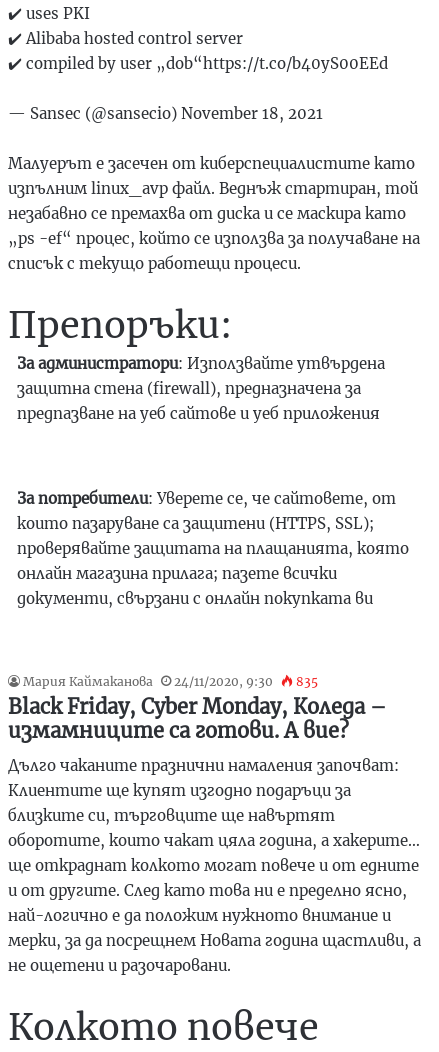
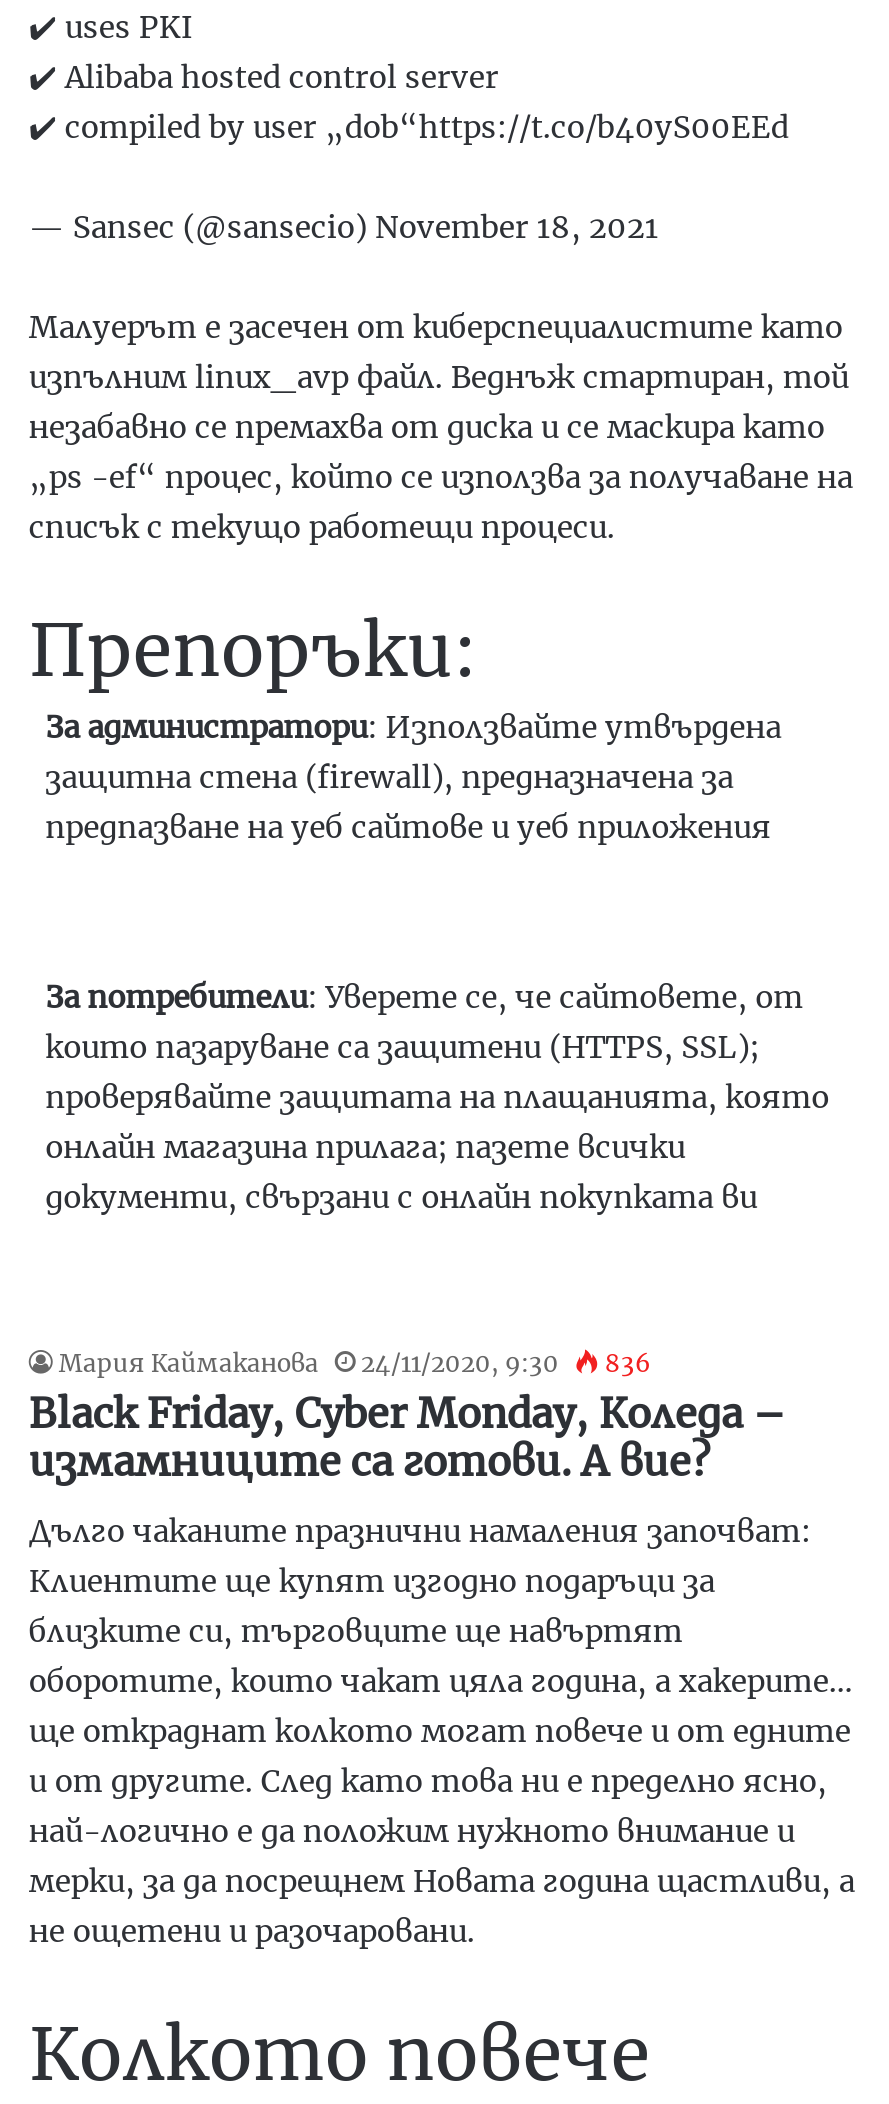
- Мария Каймаканова 24/11/2020, 9:30 835
+ Мария Каймаканова 24/11/2020, 9:30 836
